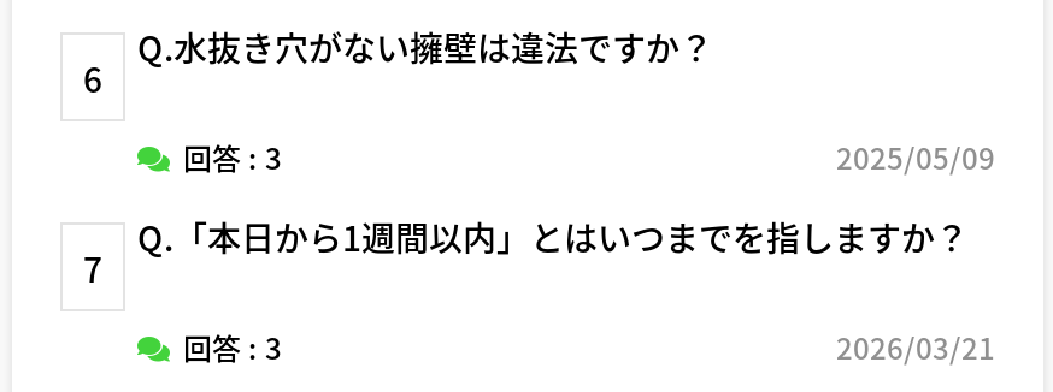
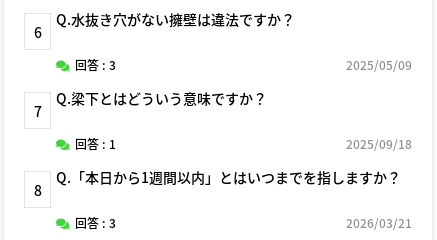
+ Q.梁下とはどういう意味ですか？
+ 回答 : 1
+ 2025/09/18
+ 8
